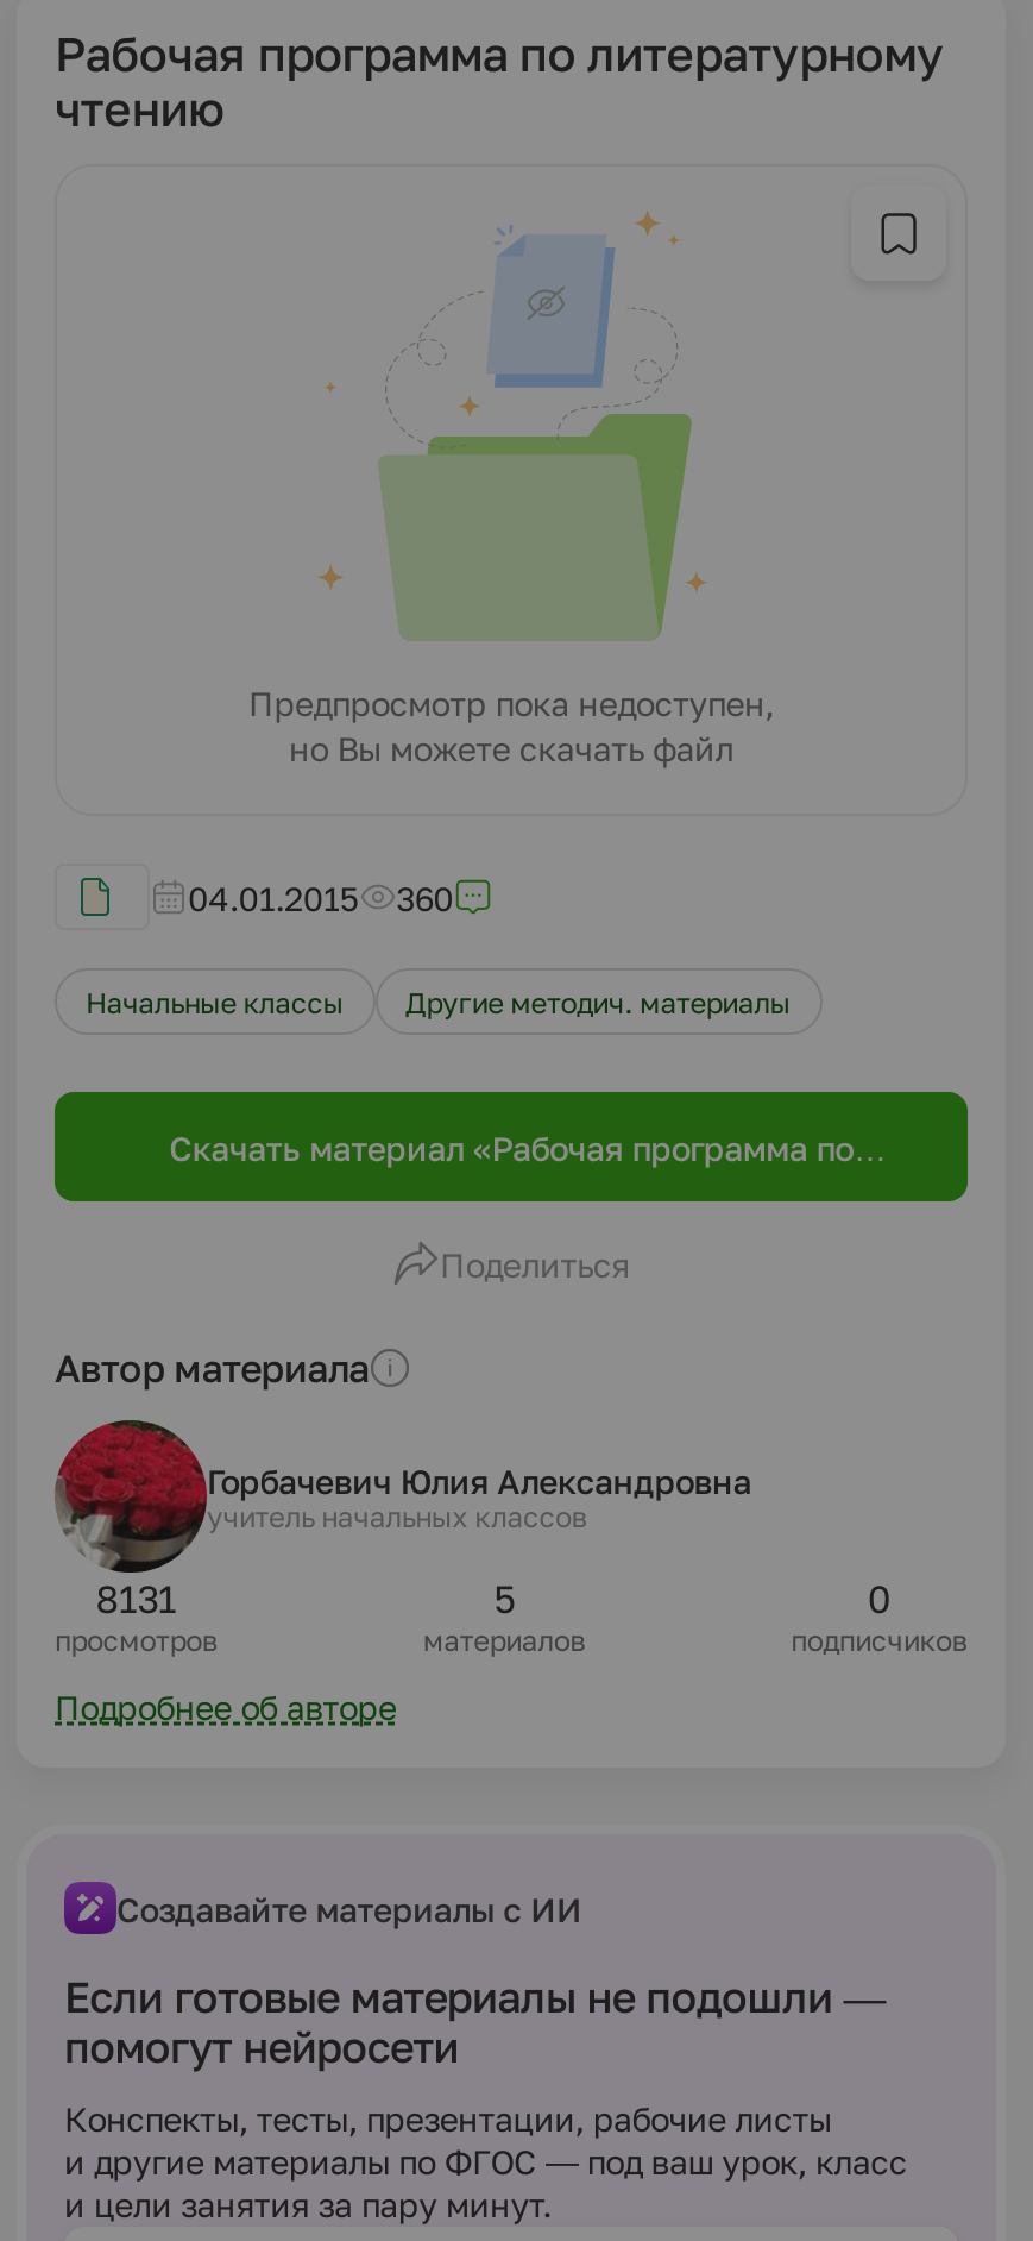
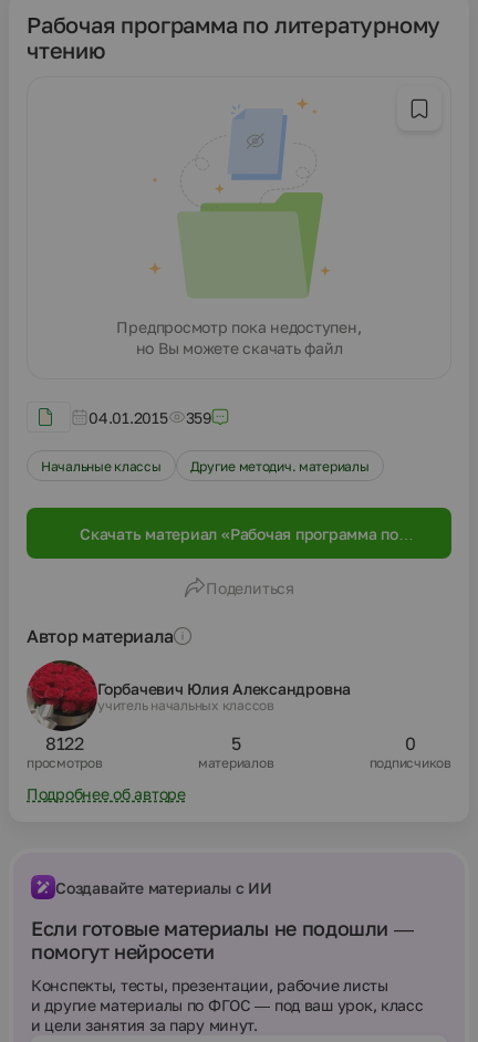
- 04.01.2015 360
+ 04.01.2015 359

- 8131
+ 8122
